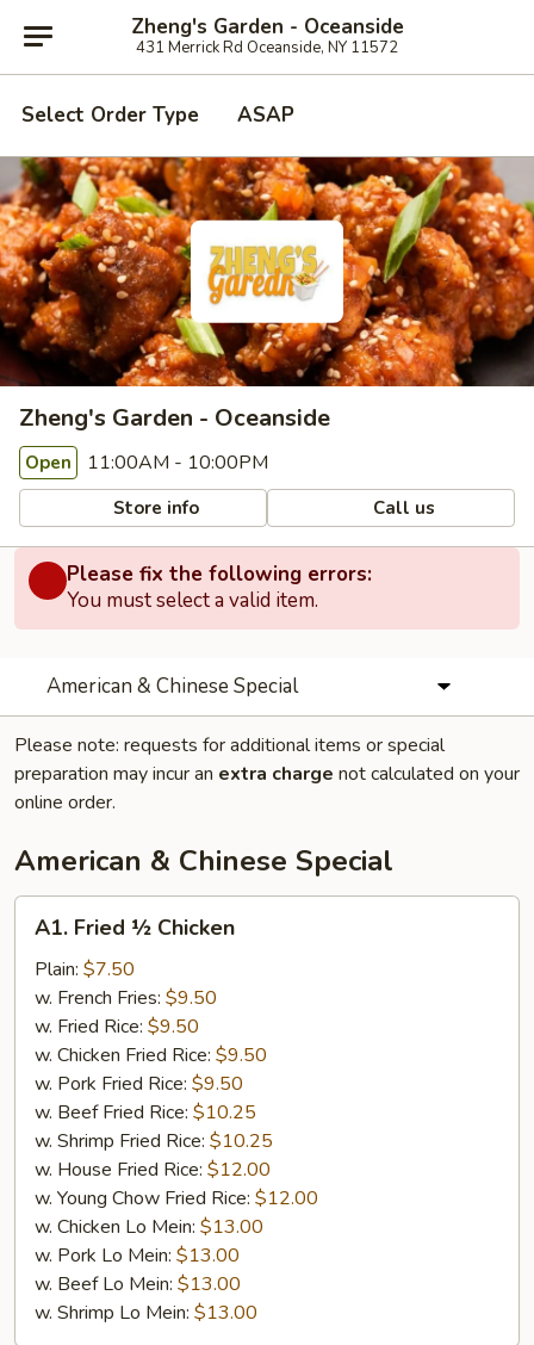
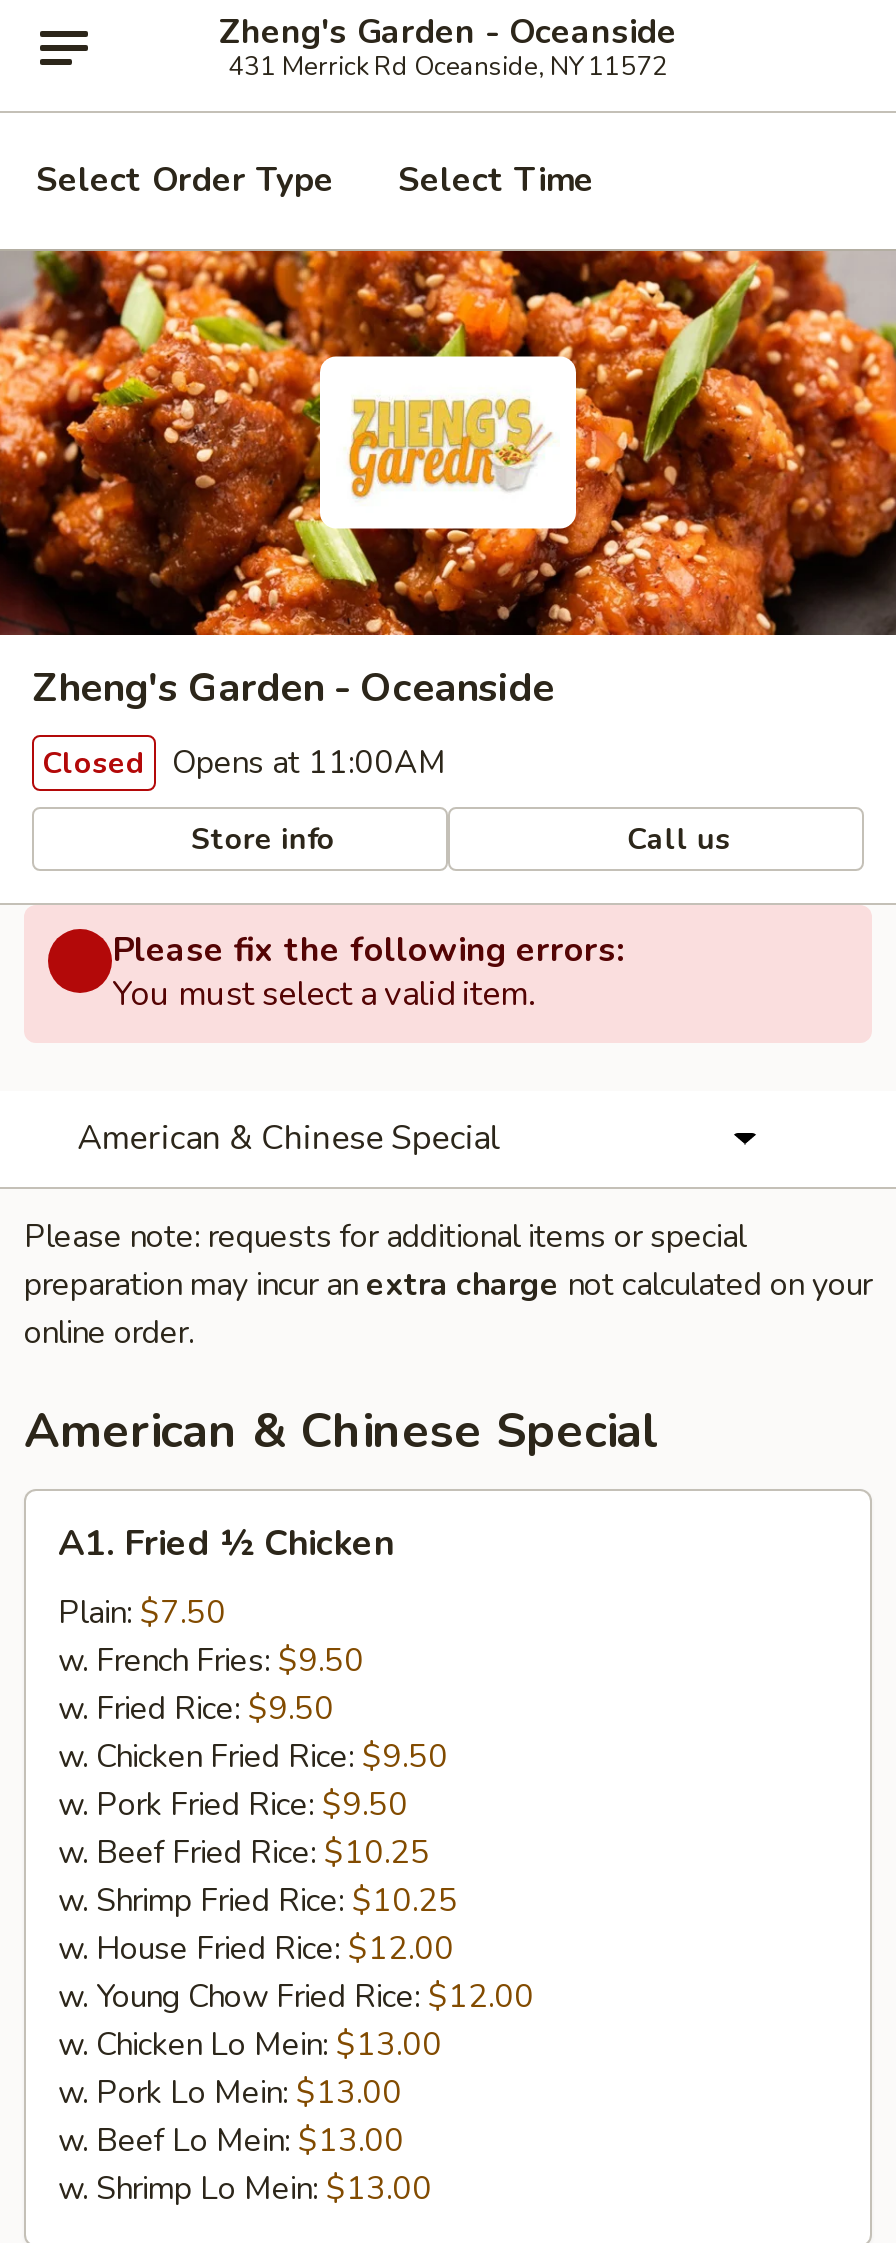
- ASAP
+ Select Time

- Open 11:00AM - 10:00PM
+ Closed Opens at 11:00AM
